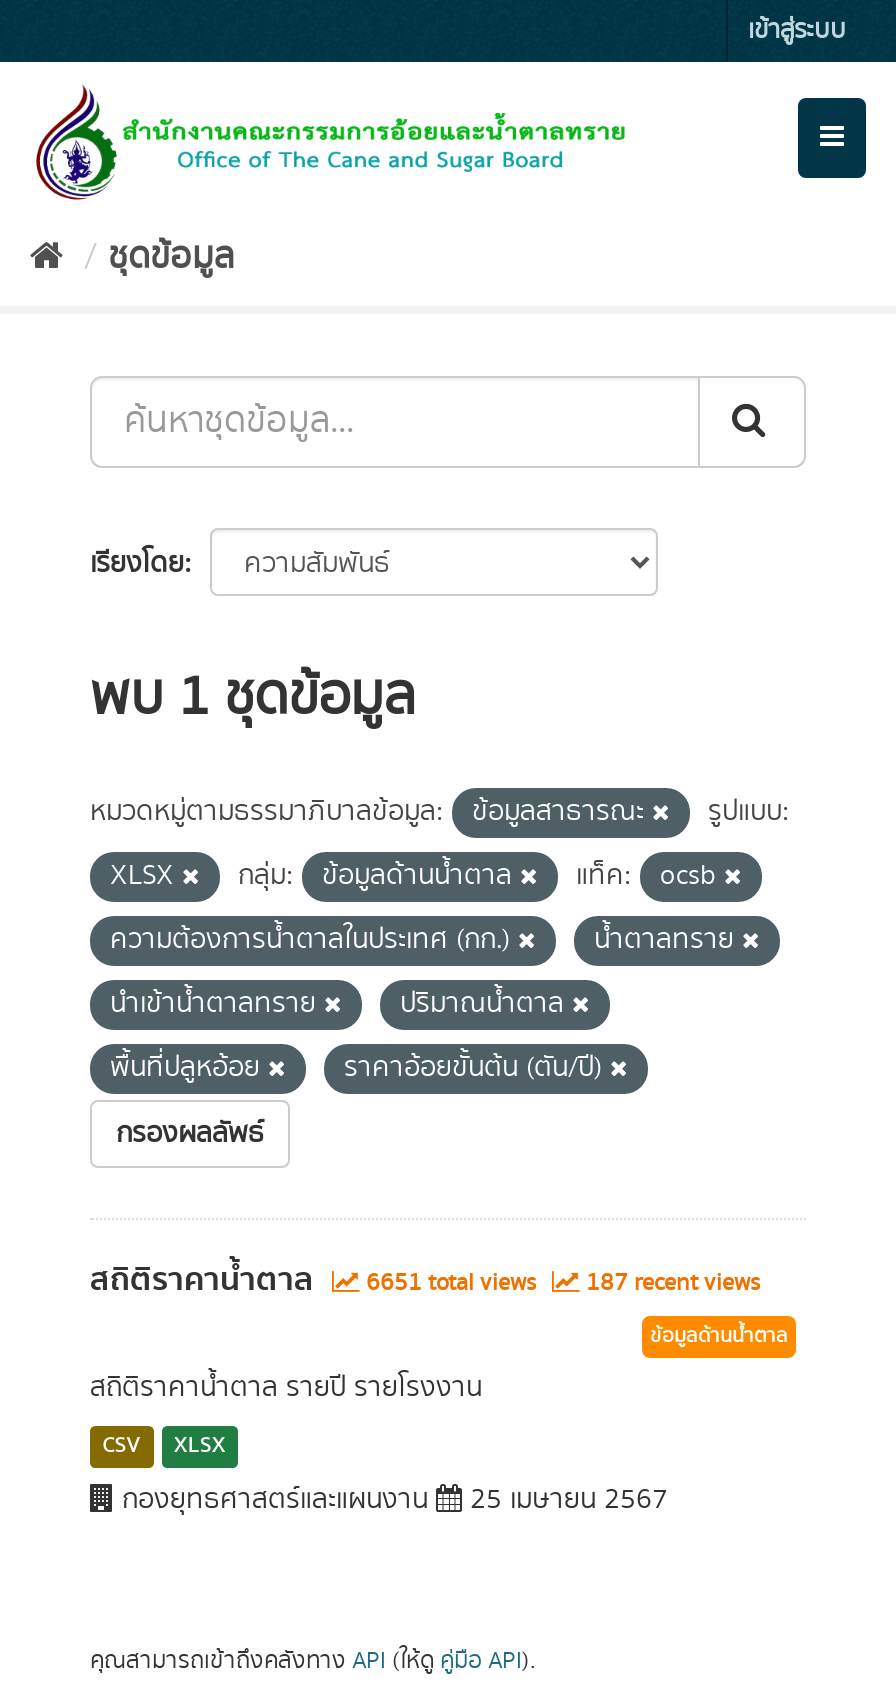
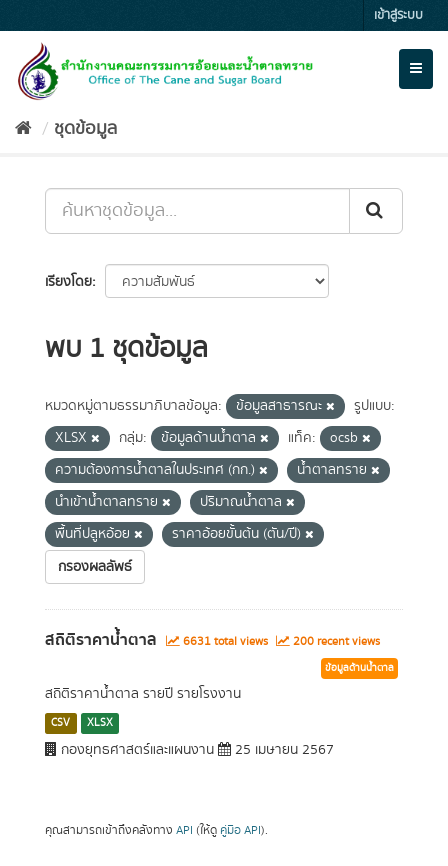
- 6651 total views
+ 6631 total views

- 187 recent views
+ 200 recent views
